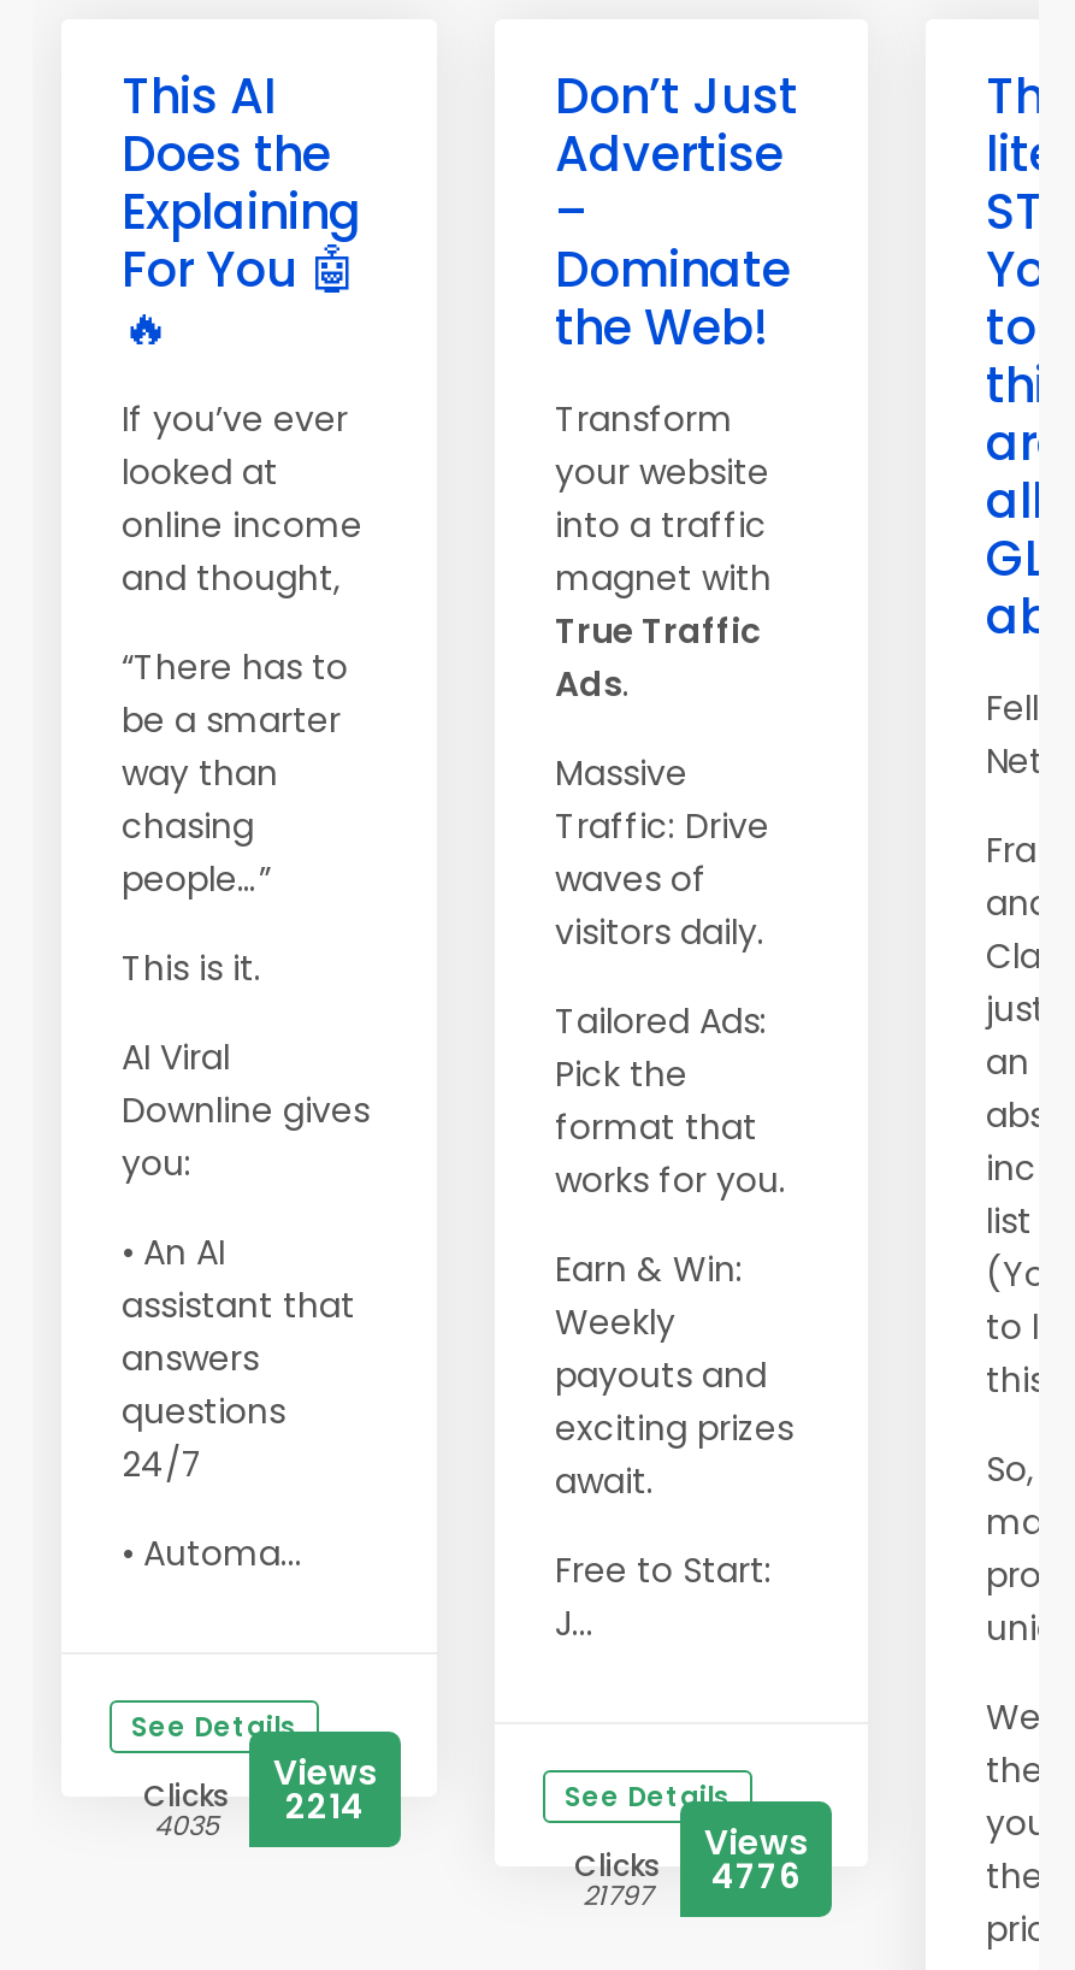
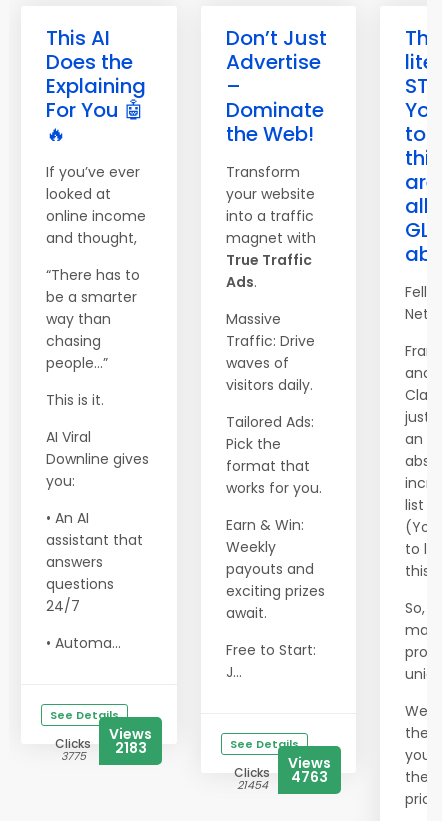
- 2214
+ 2183

- 4035
+ 3775

- 4776
+ 4763

- 21797
+ 21454
